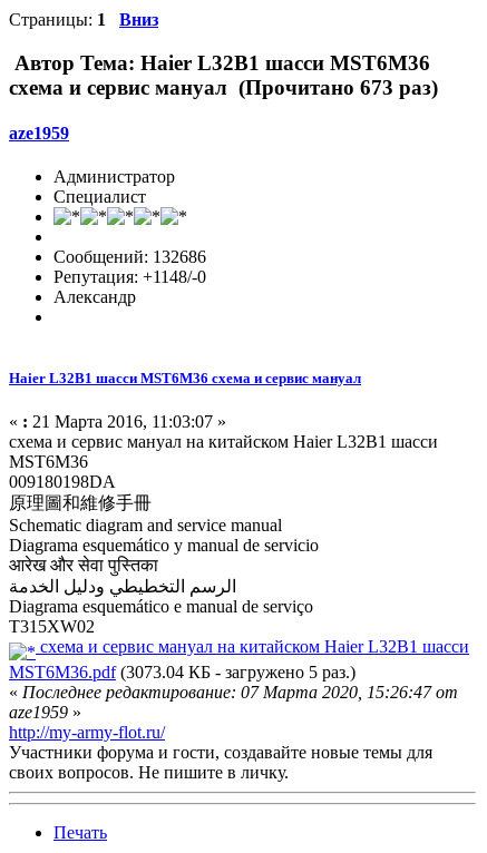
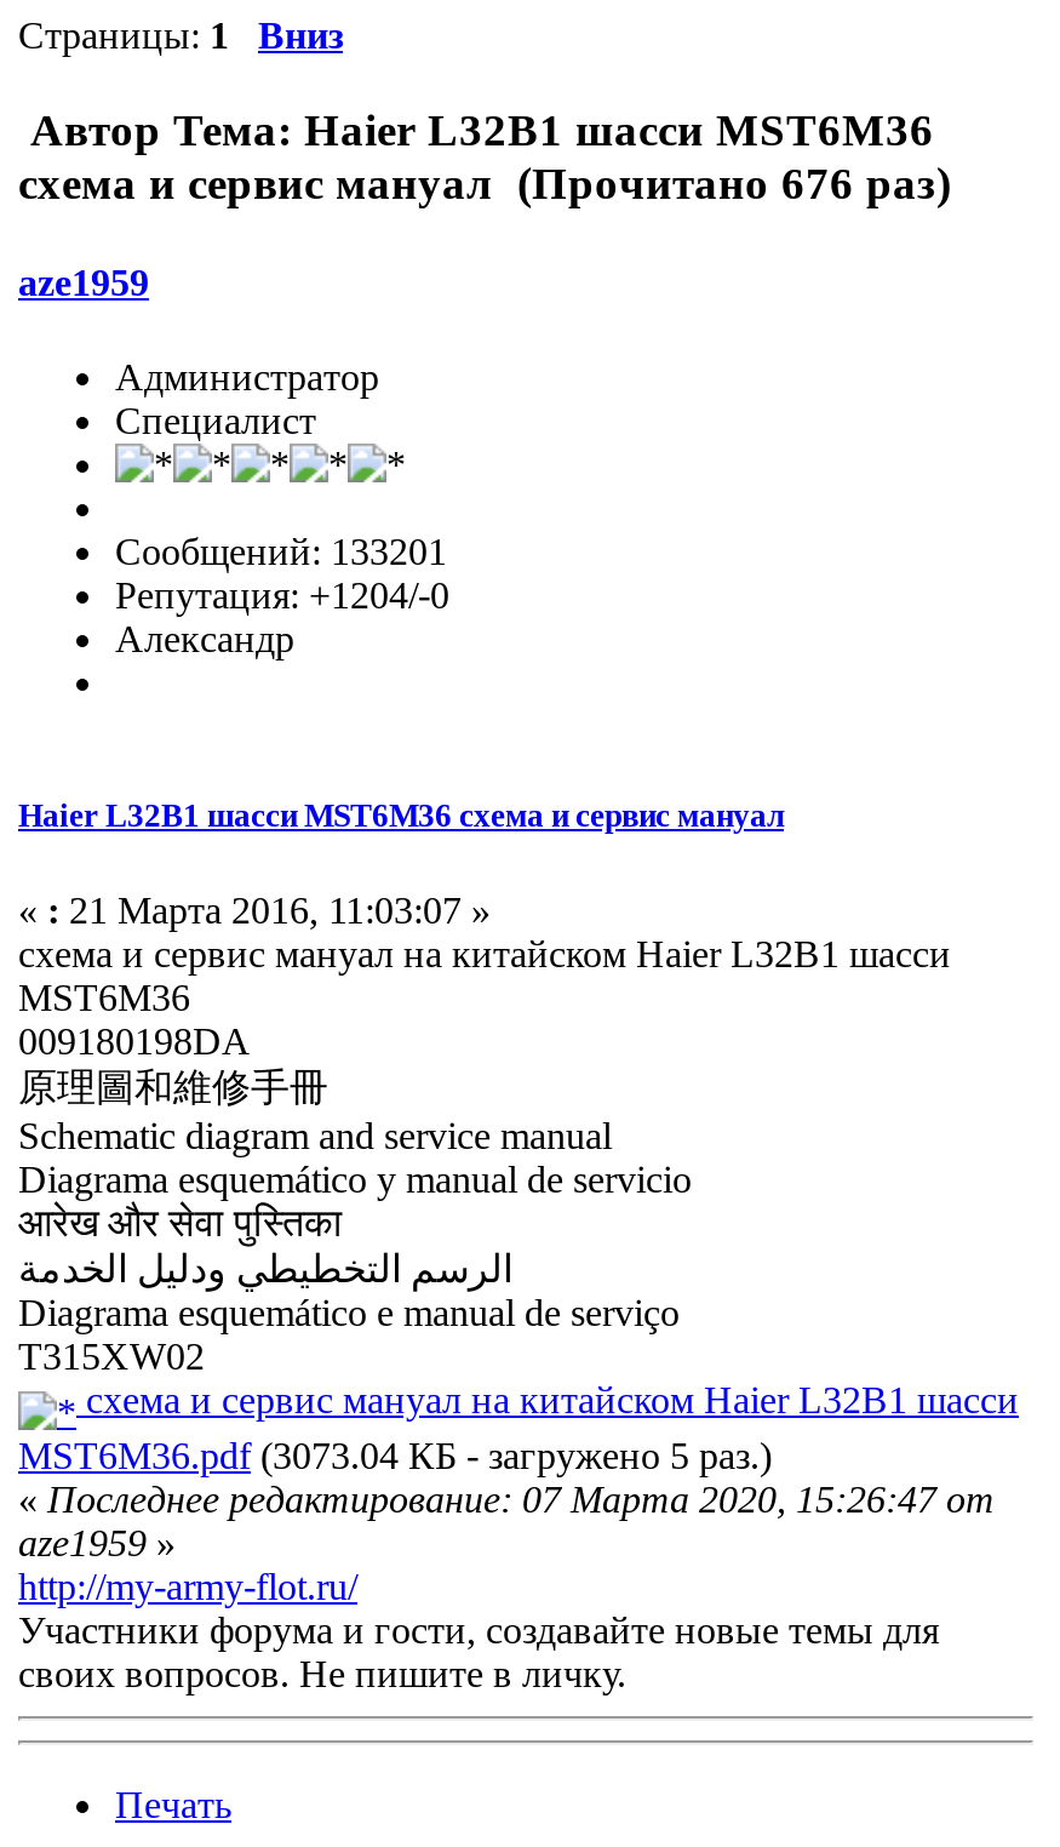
- схема и сервис мануал (Прочитано 673 раз)
+ схема и сервис мануал (Прочитано 676 раз)

- Сообщений: 132686
+ Сообщений: 133201

- Репутация: +1148/-0
+ Репутация: +1204/-0
